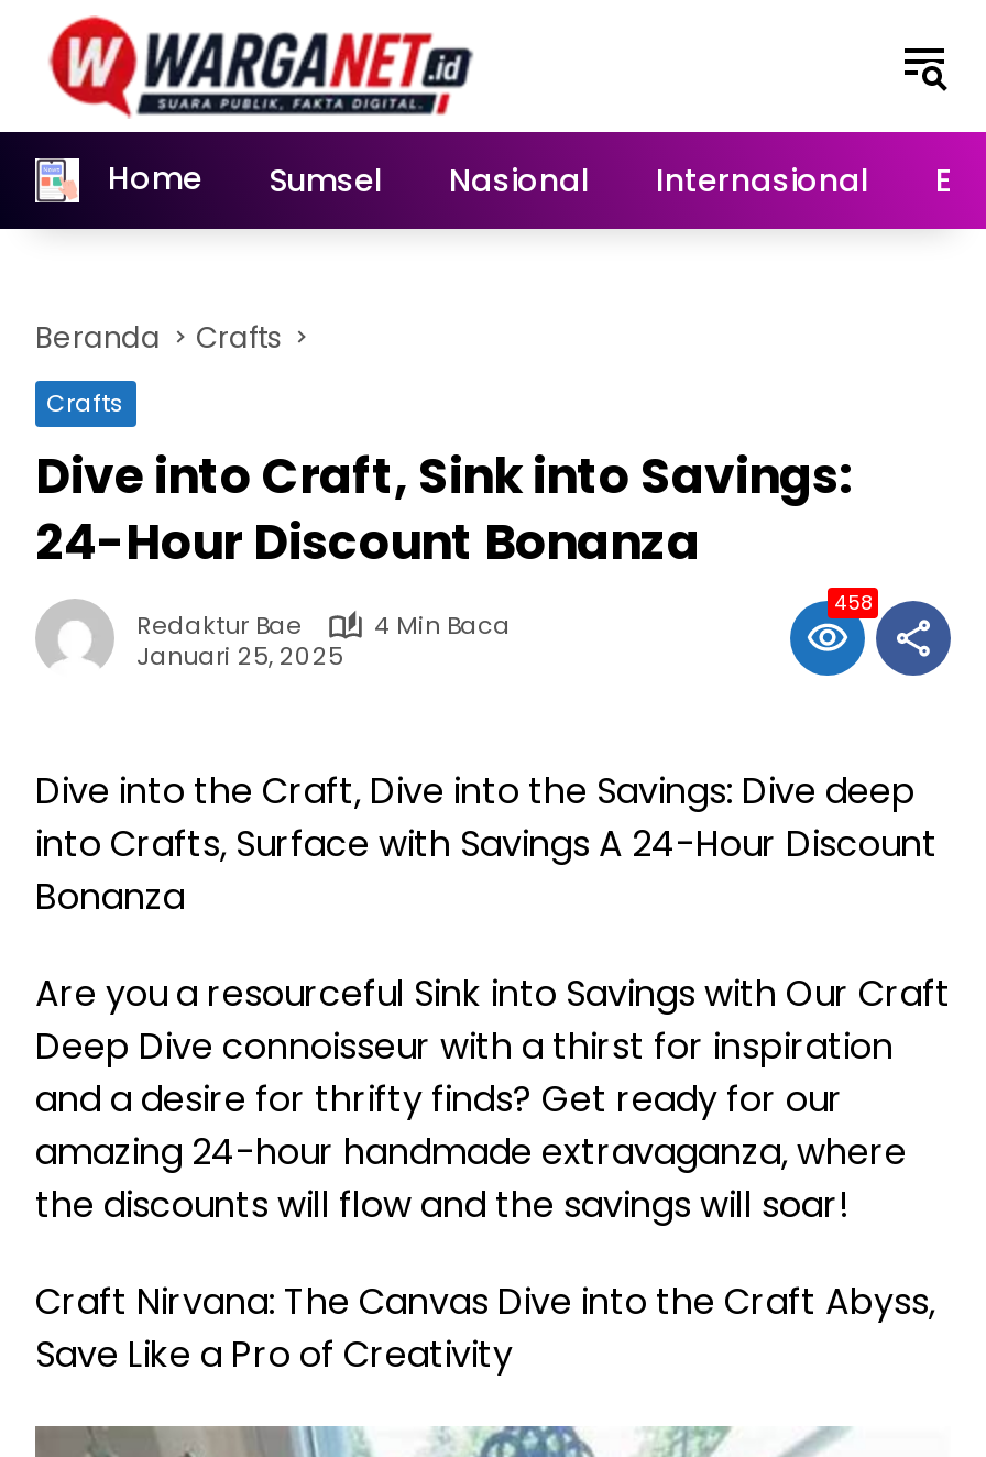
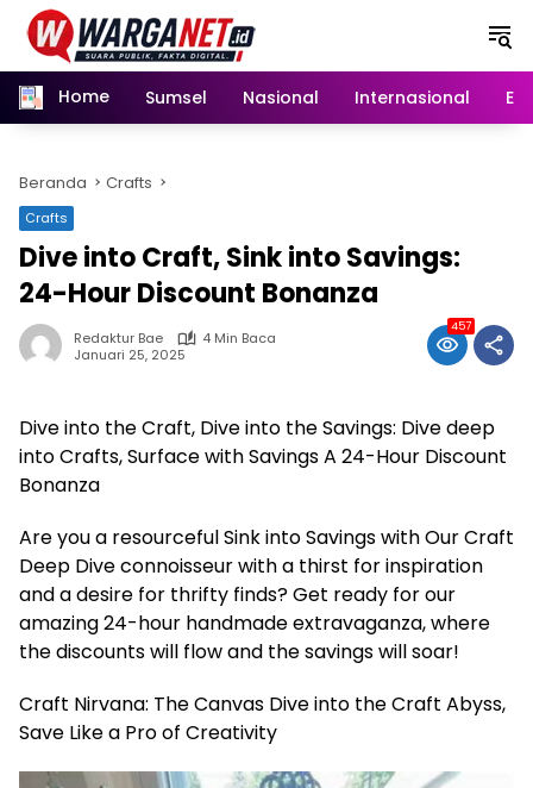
- 458
+ 457
